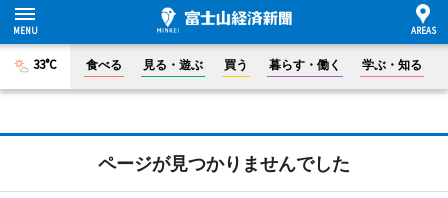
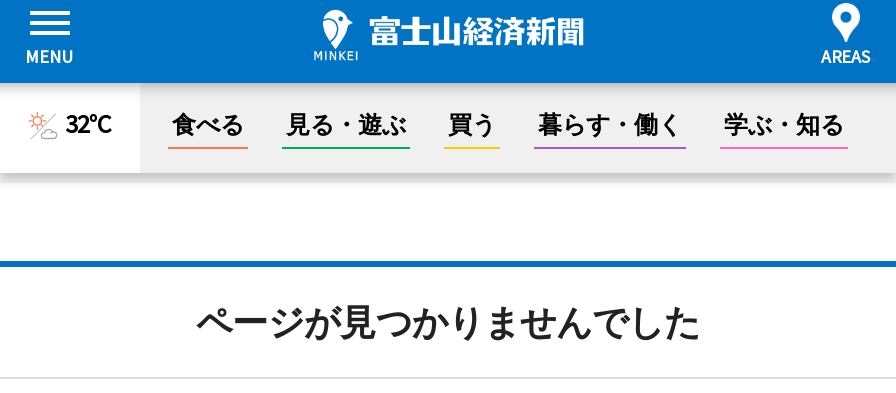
- 33°C 食べる 見る・遊ぶ 買う 暮らす・働く 学ぶ・知る
+ 32°C 食べる 見る・遊ぶ 買う 暮らす・働く 学ぶ・知る
